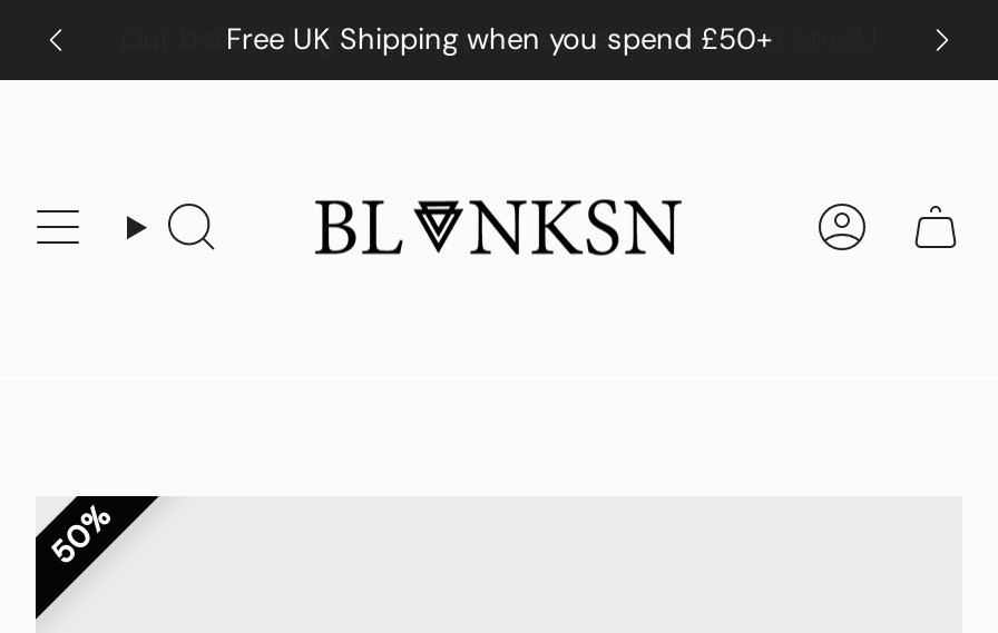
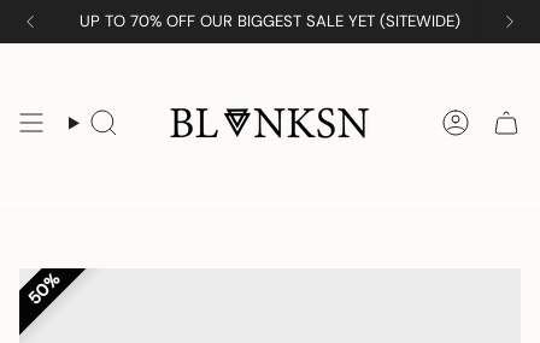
- Free UK Shipping when you spend £50+
+ UP TO 70% OFF OUR BIGGEST SALE YET (SITEWIDE)
